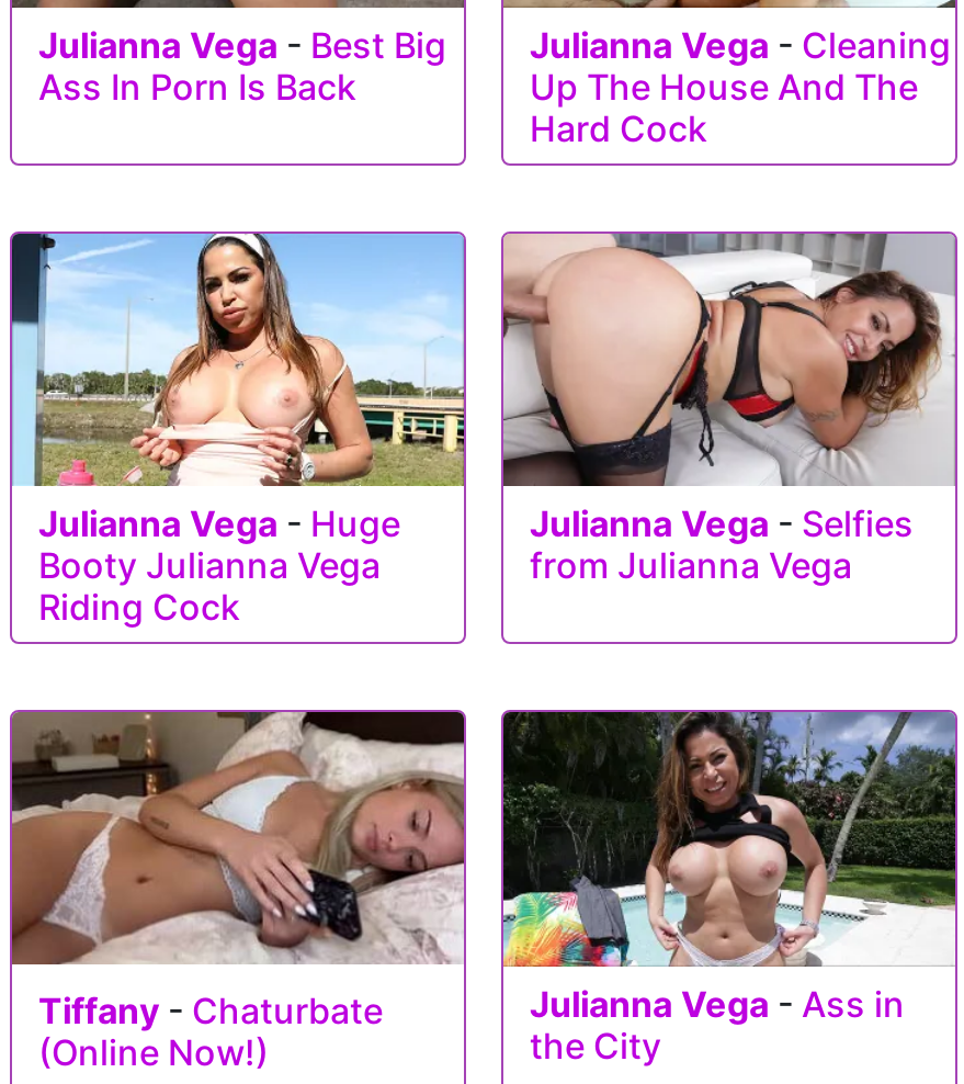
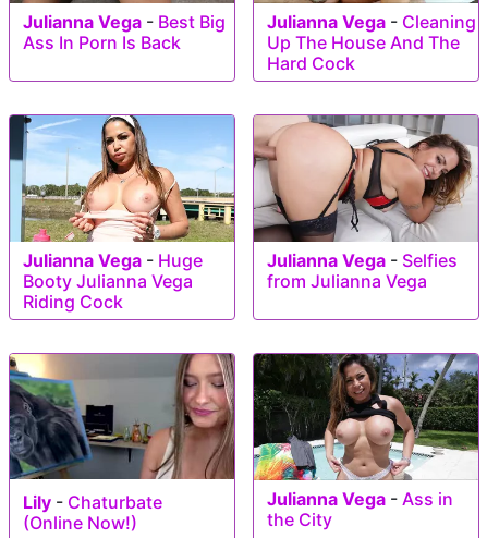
- [image]
- Tiffany - Chaturbate
+ [image]
+ Lily - Chaturbate
